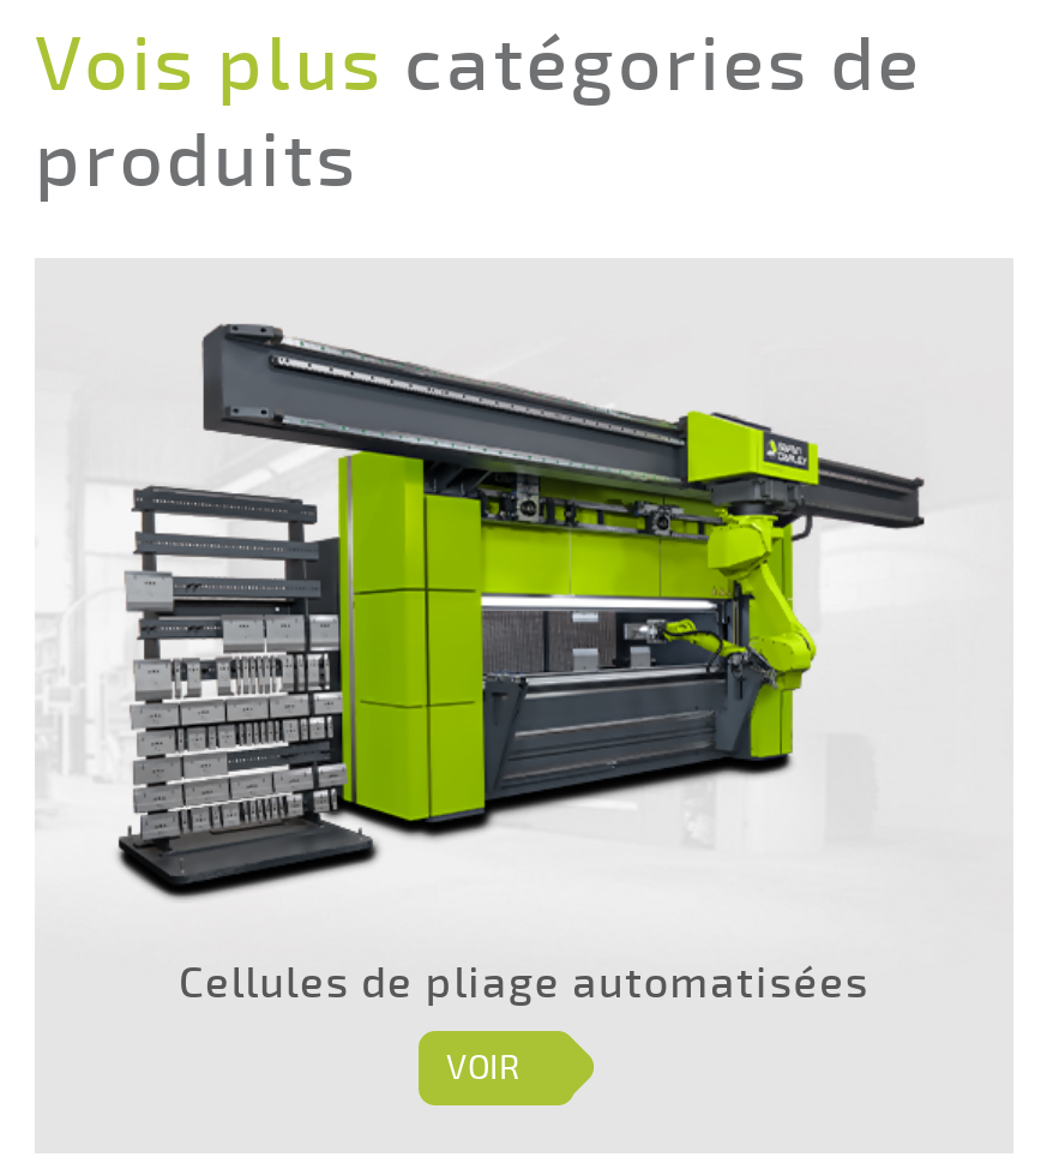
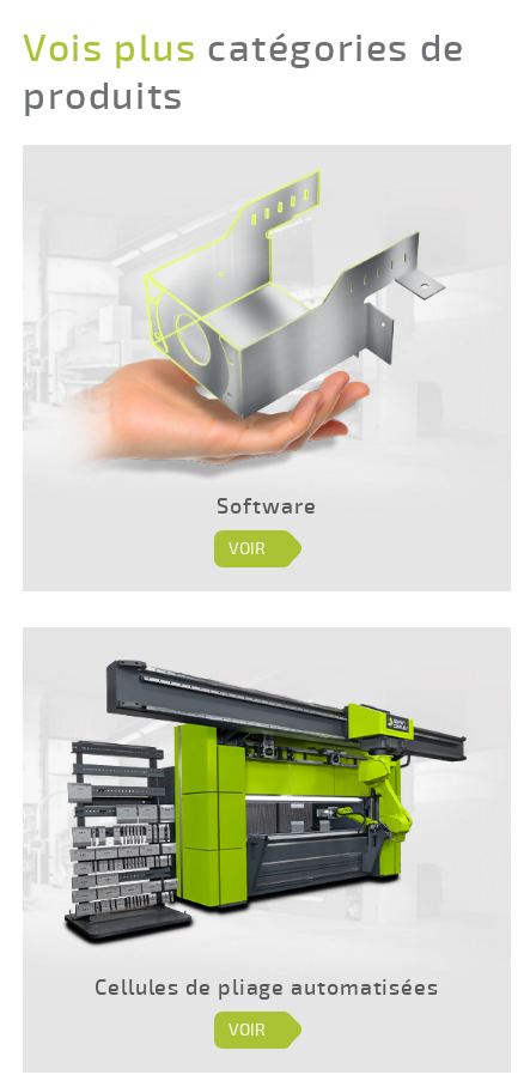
+ [image]
+ Software
+ VOIR
